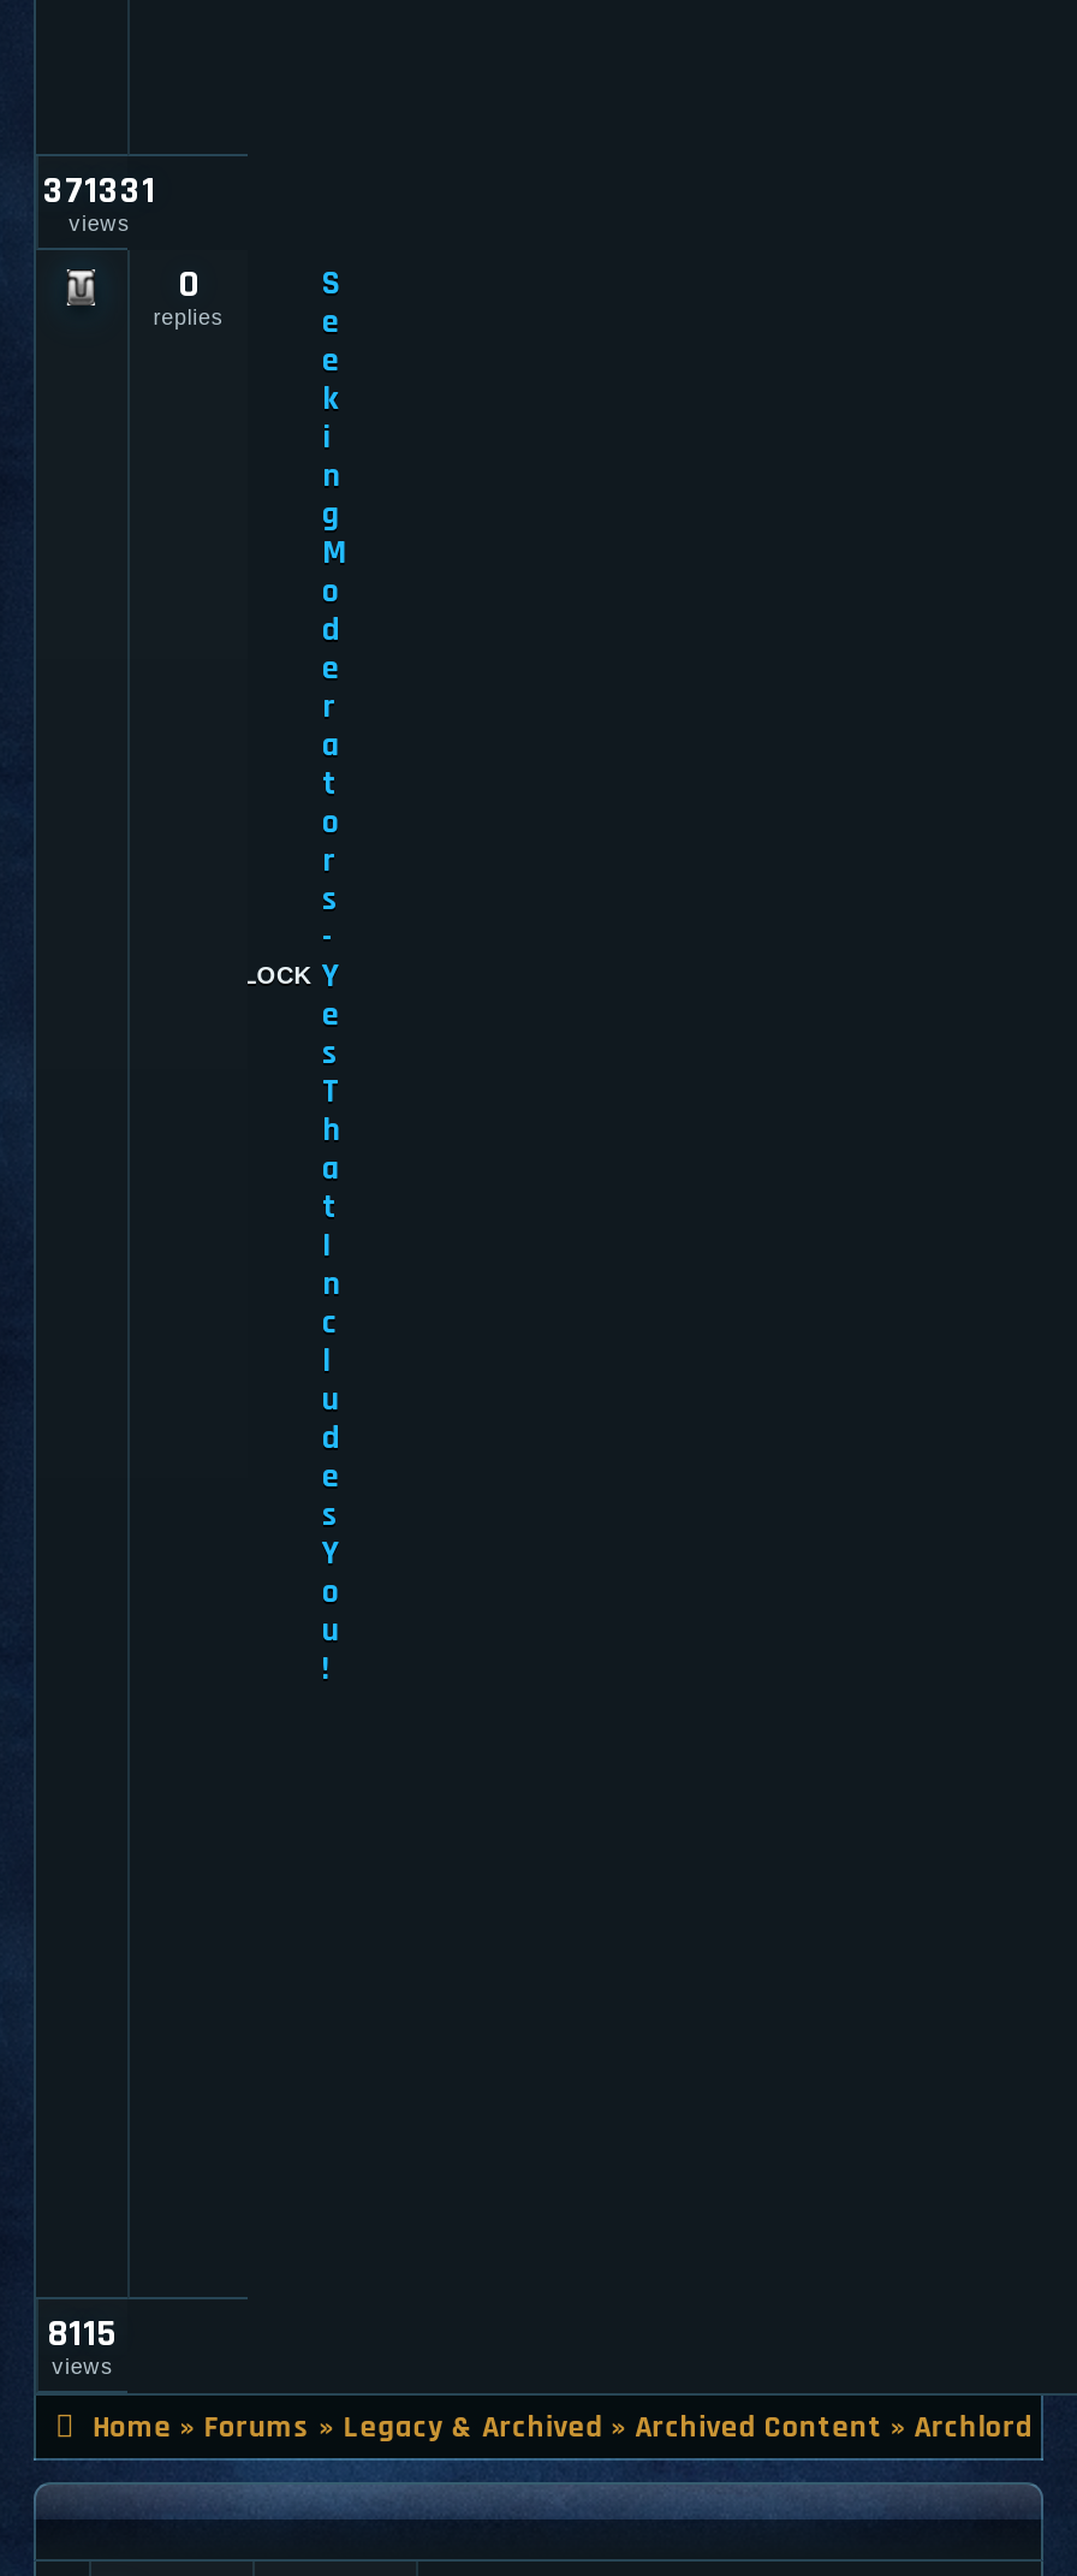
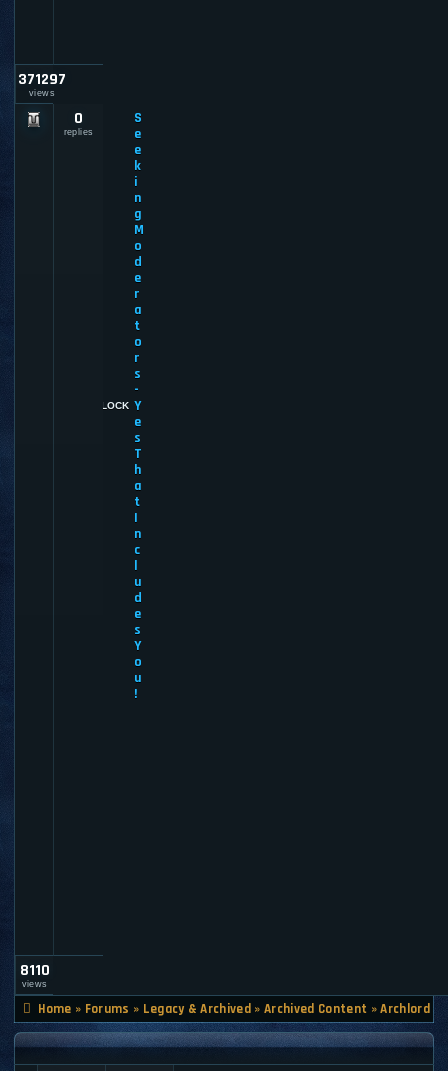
- 371331
+ 371297

- 8115
+ 8110
